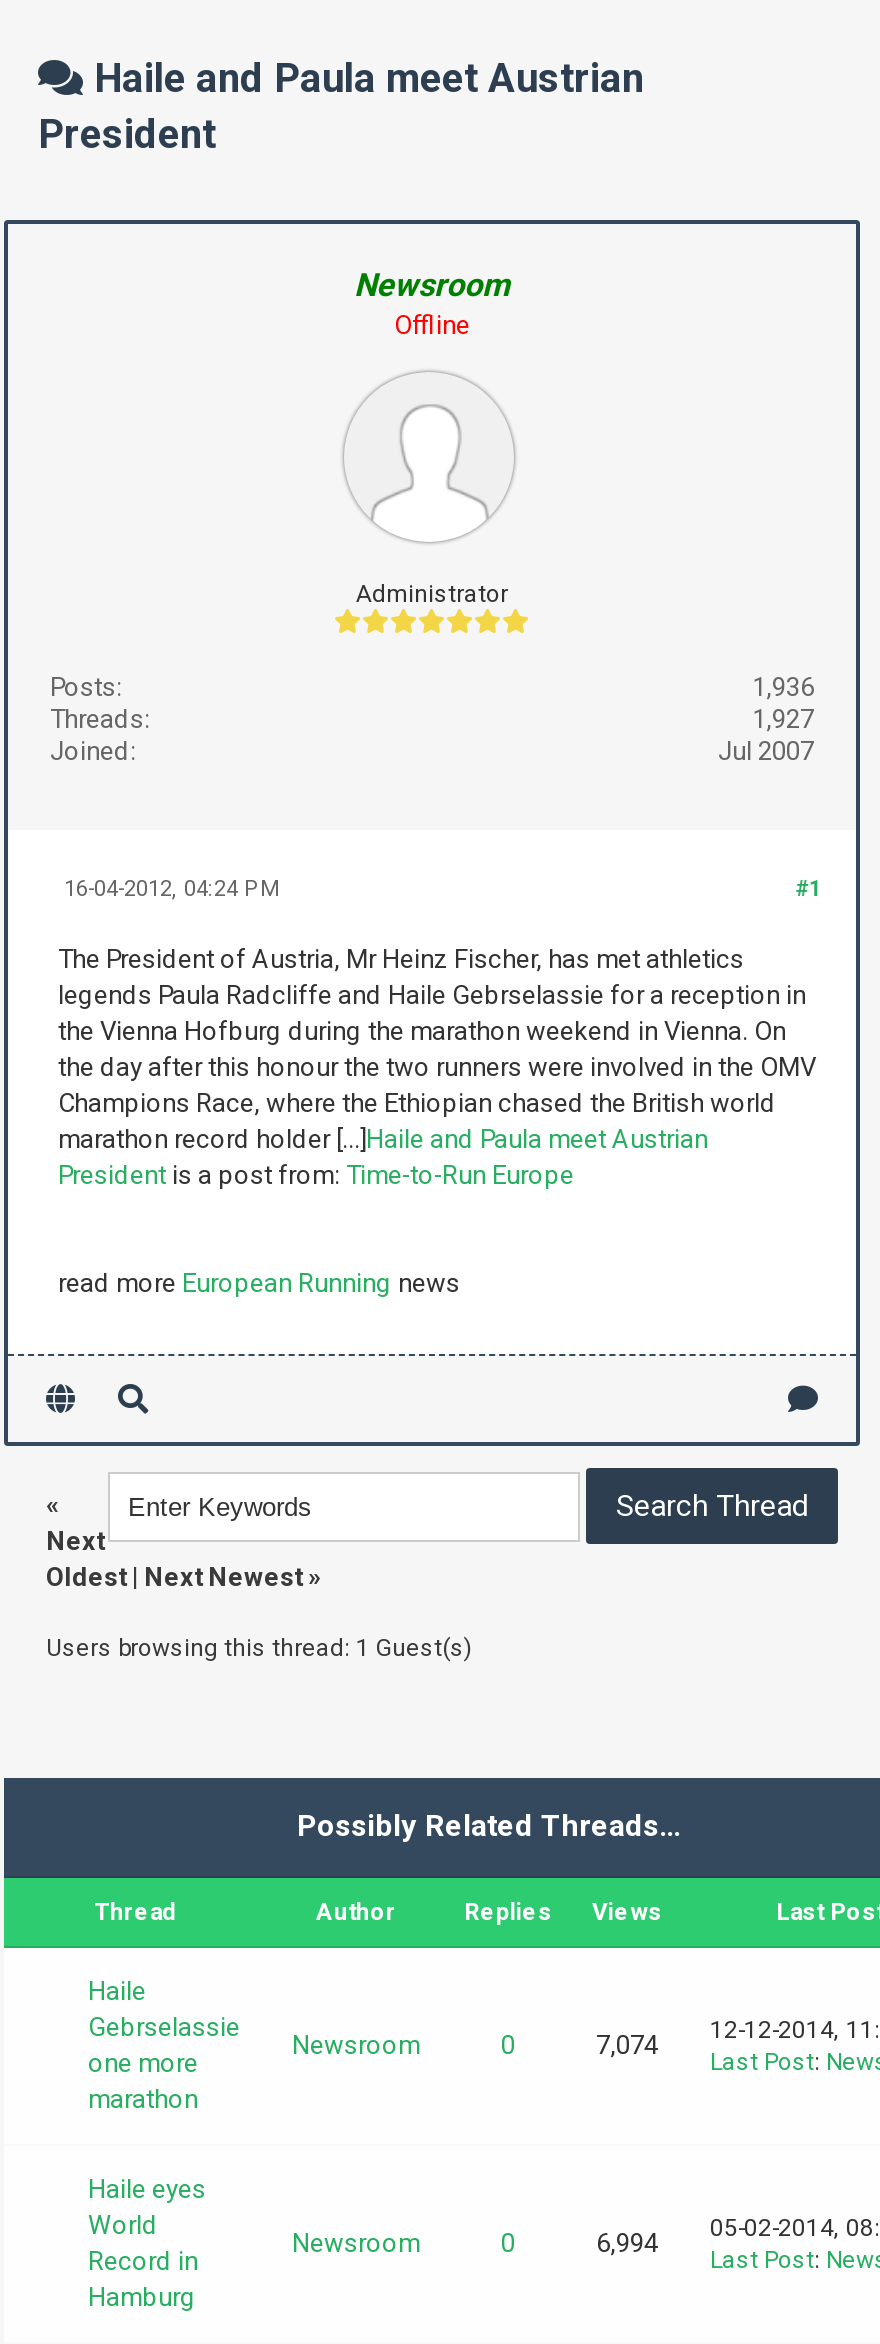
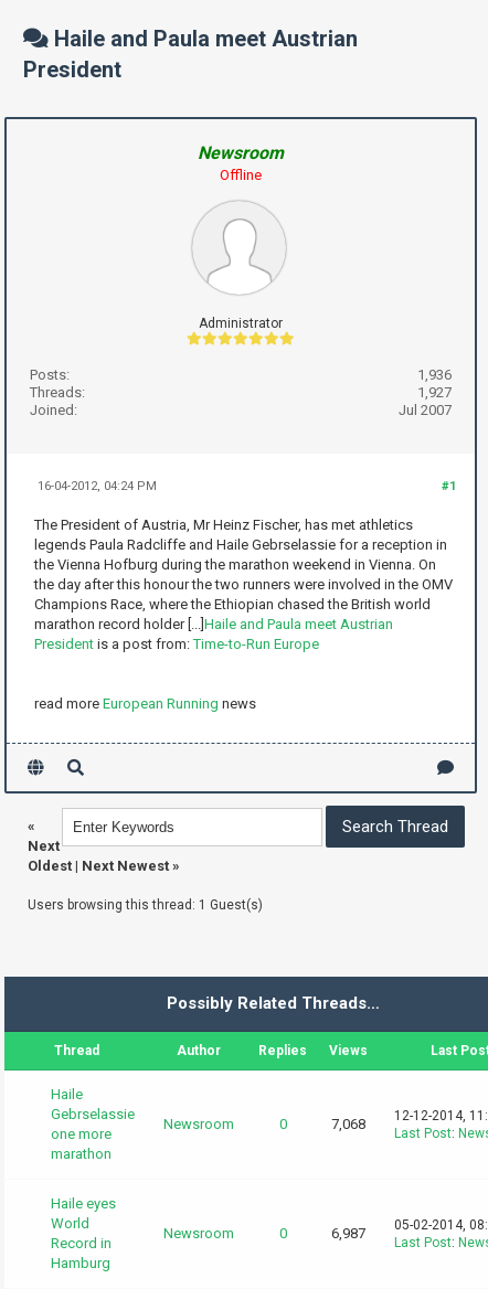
- 7,074
+ 7,068

- 6,994
+ 6,987
